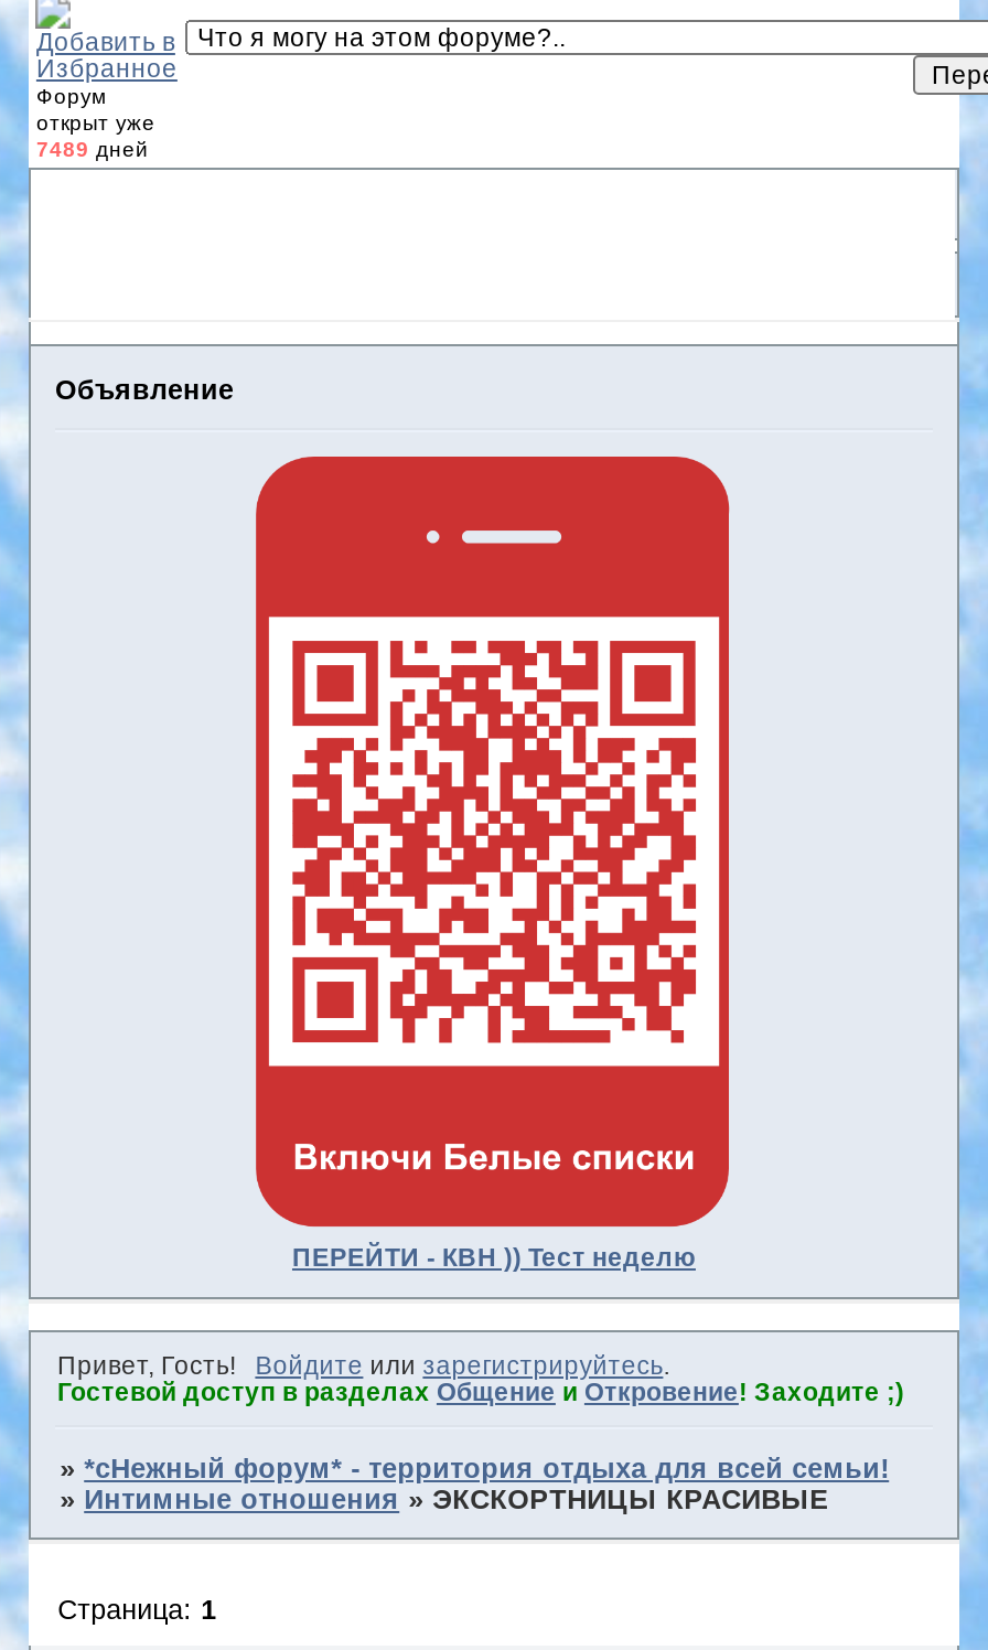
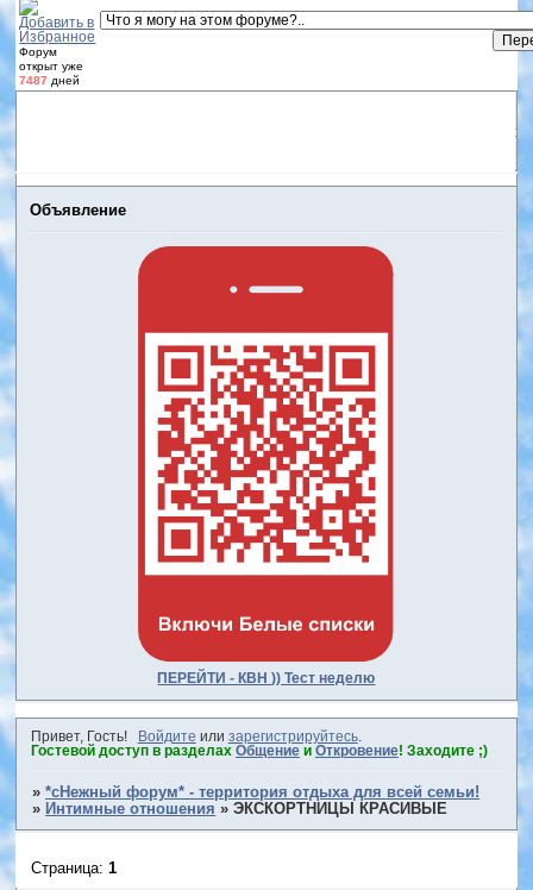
- 7489 дней
+ 7487 дней
